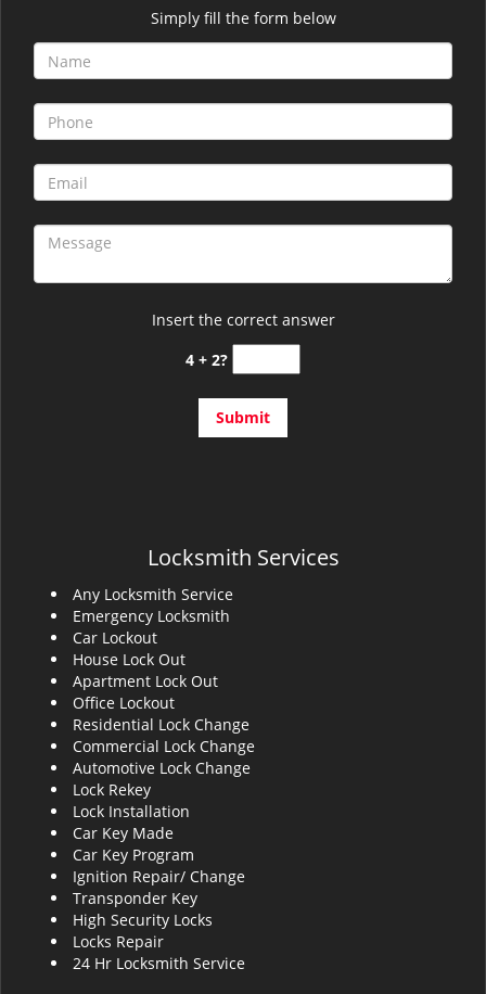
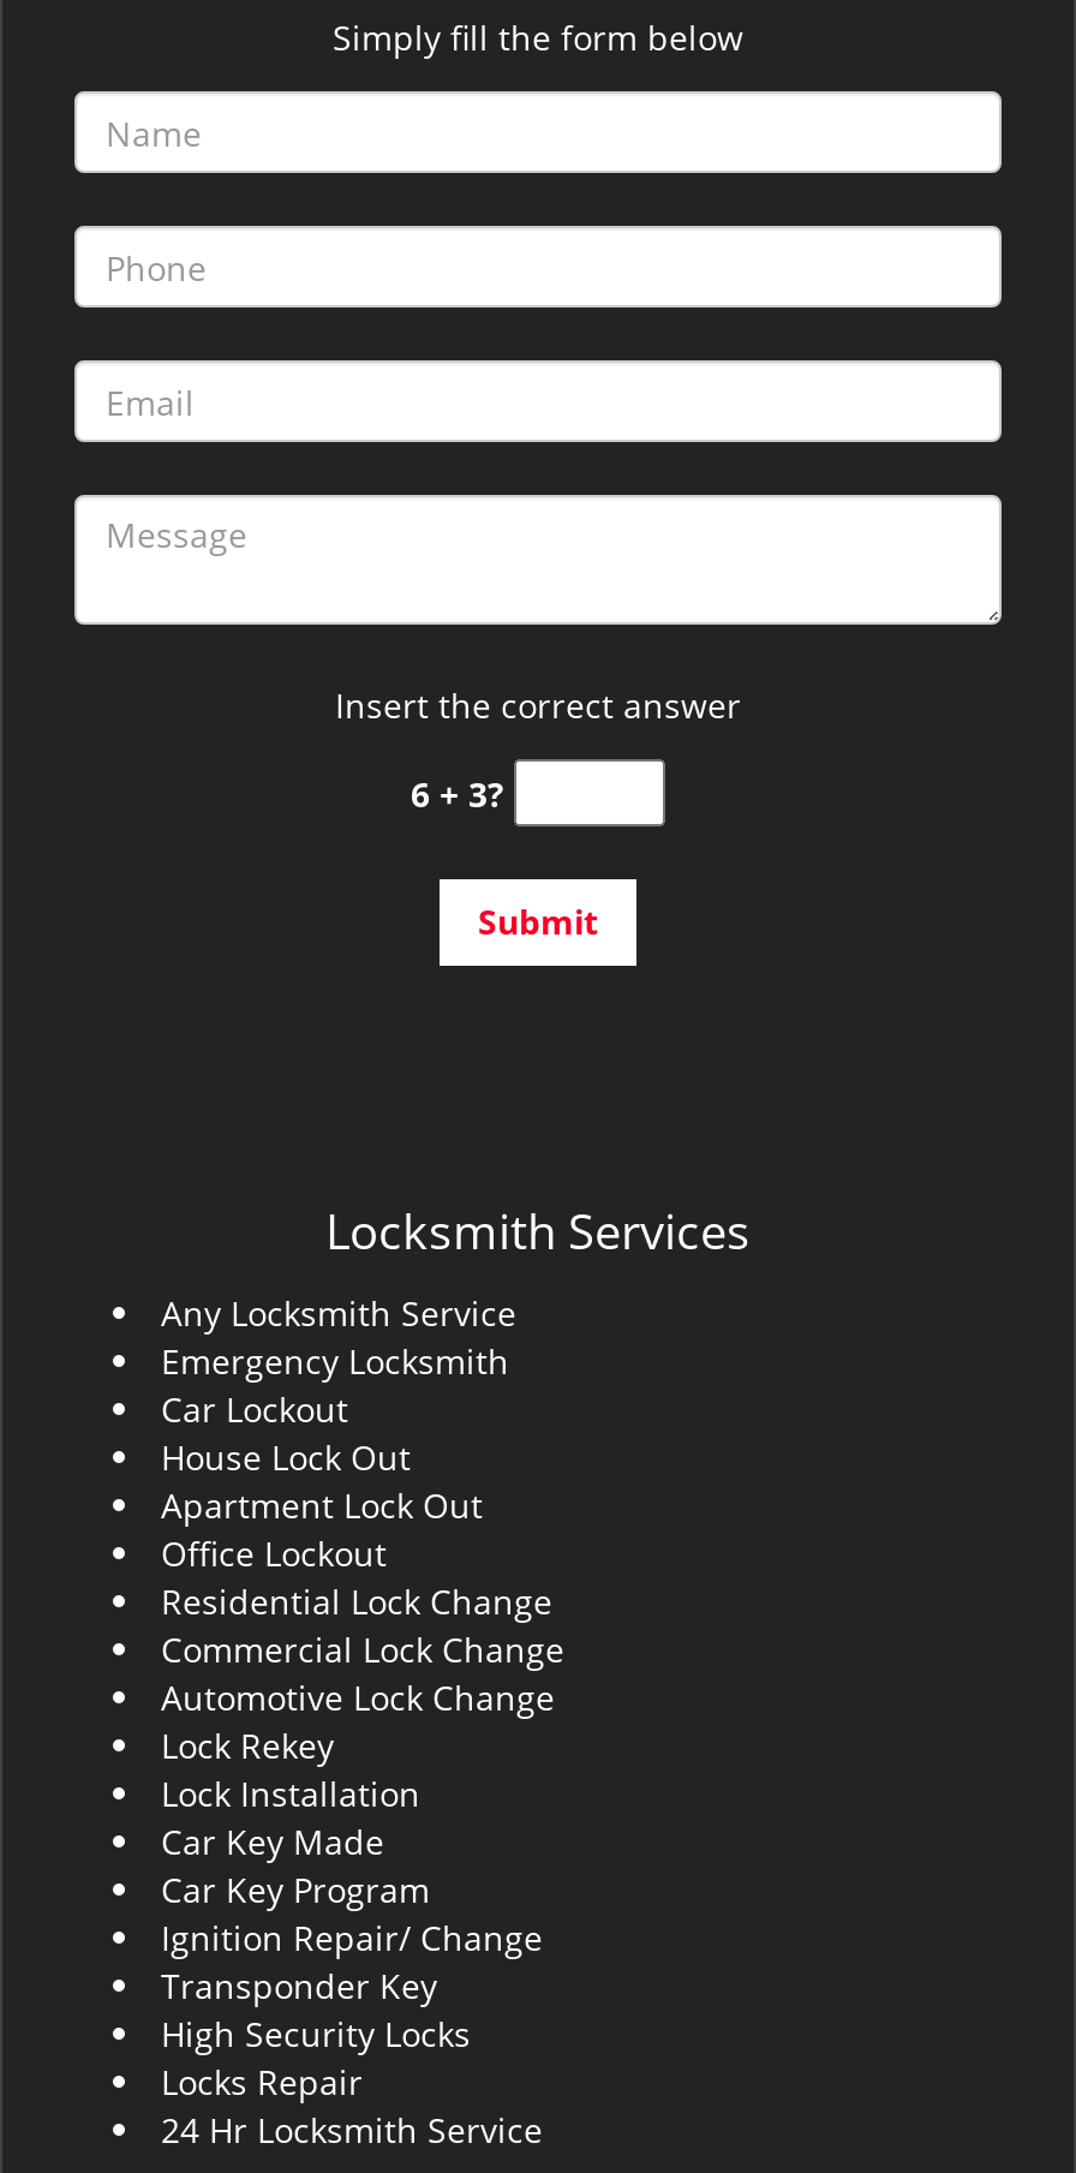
- 4 + 2?
+ 6 + 3?
